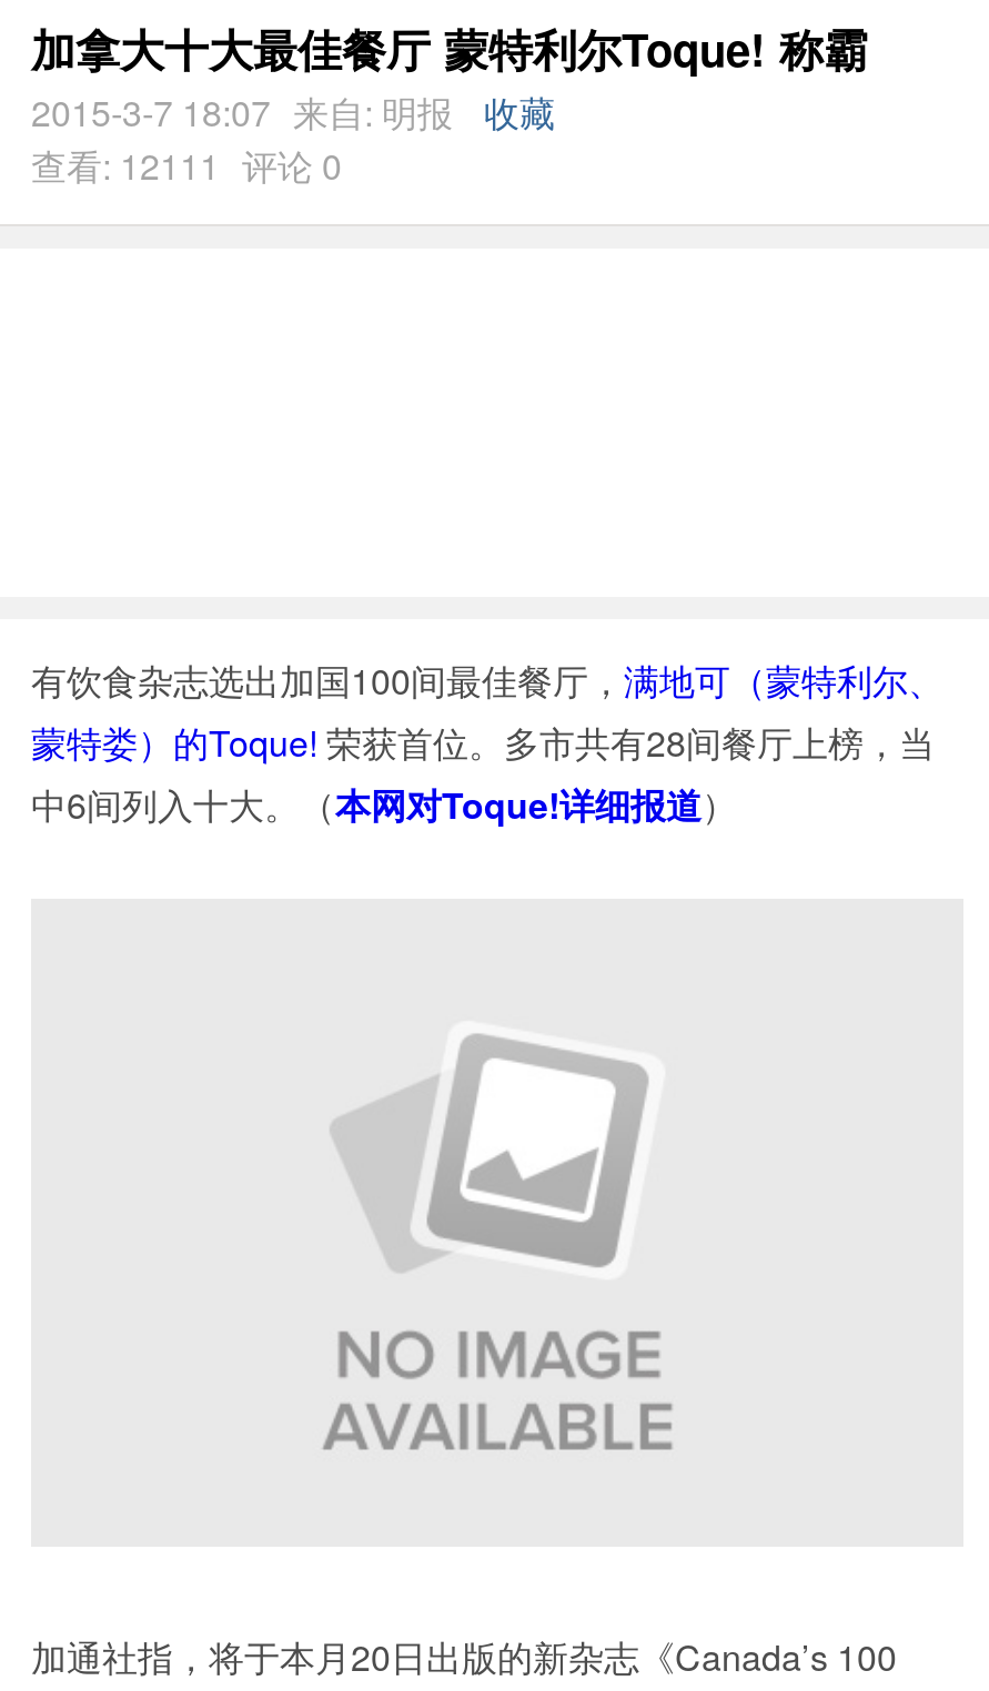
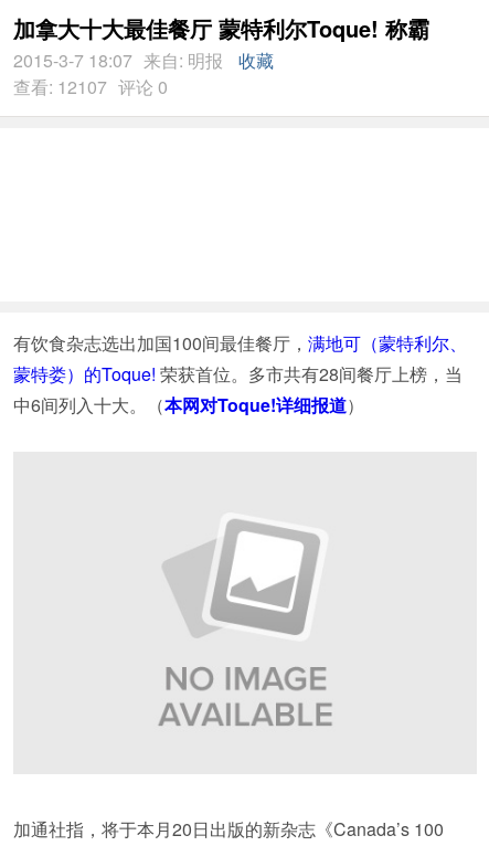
- 查看: 12111 评论 0
+ 查看: 12107 评论 0
